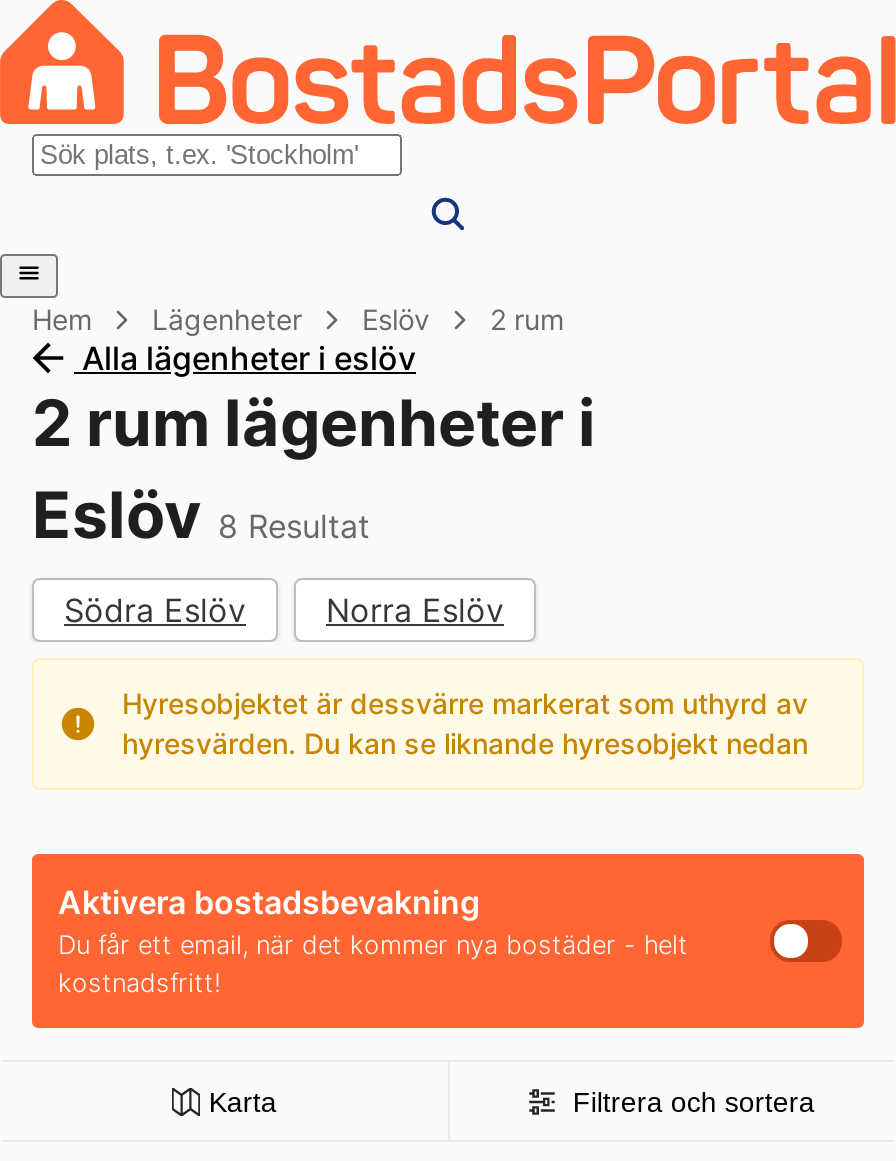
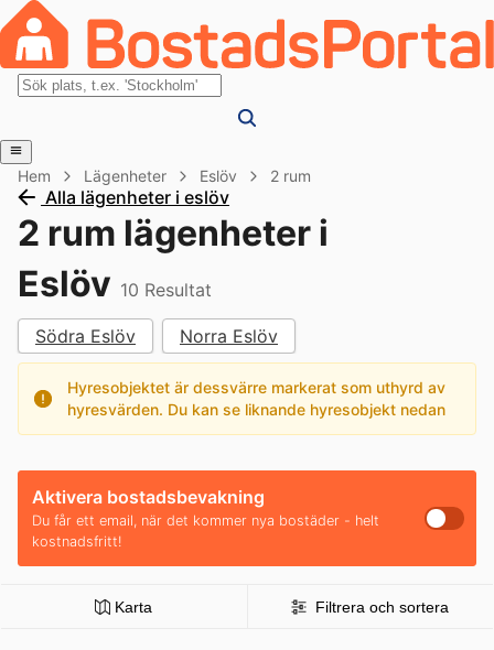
- Eslöv 8 Resultat
+ Eslöv 10 Resultat
